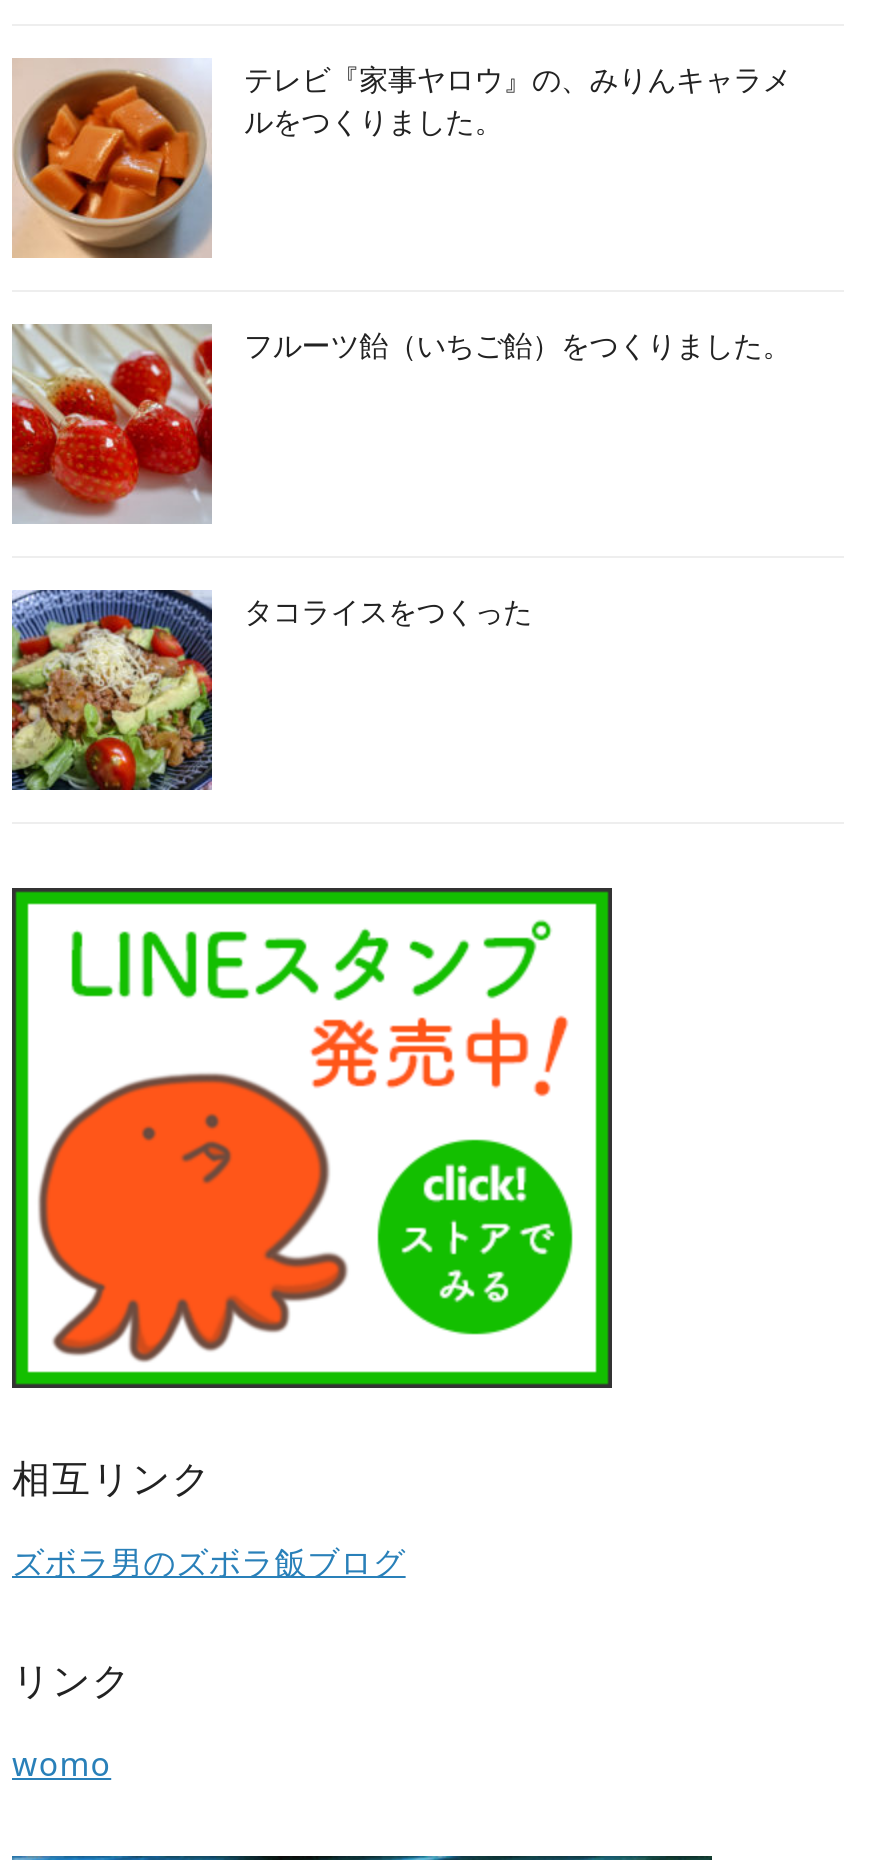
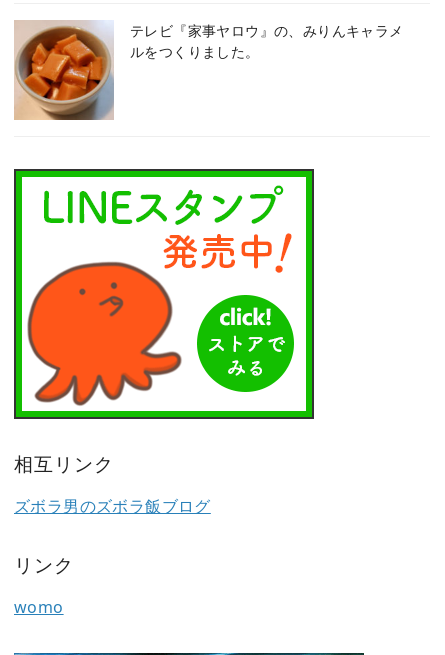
- [image]
- フルーツ飴（いちご飴）をつくりました。

- [image]
- タコライスをつくった
